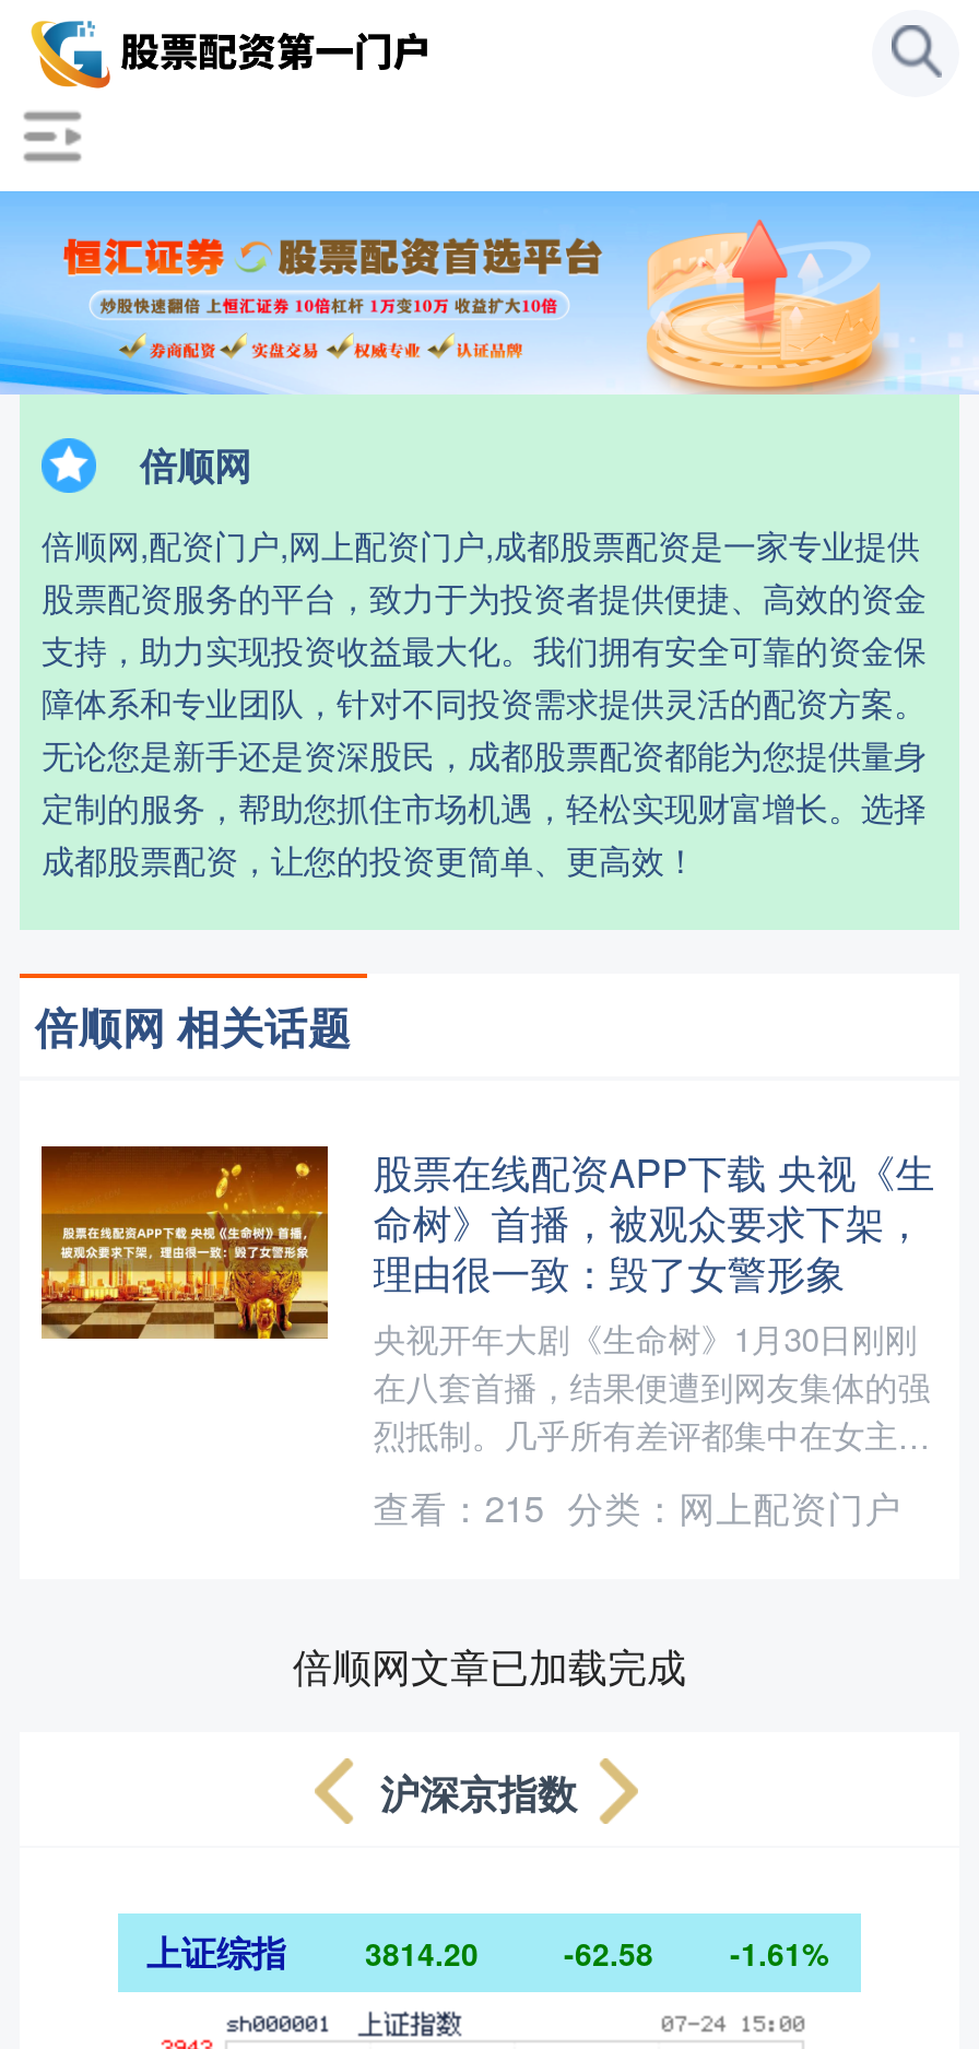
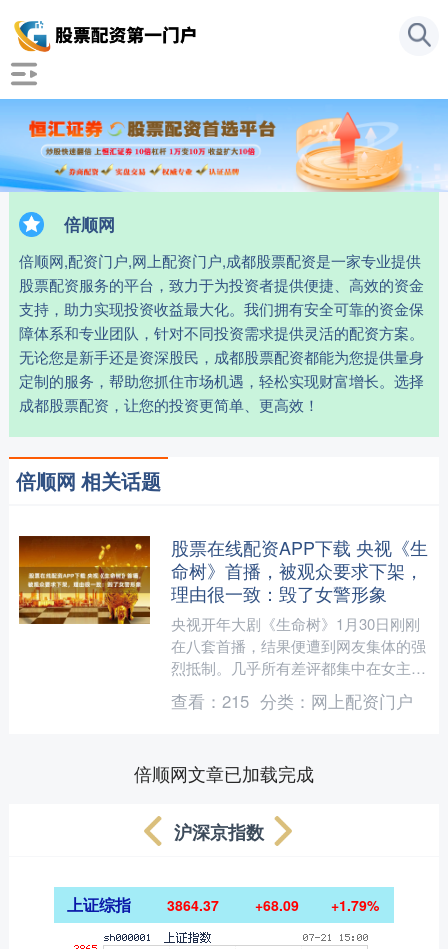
- 3814.20
+ 3864.37

- -62.58
+ +68.09

- -1.61%
+ +1.79%
